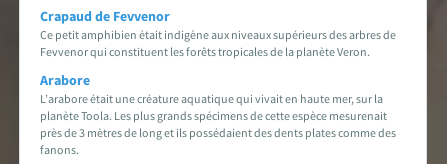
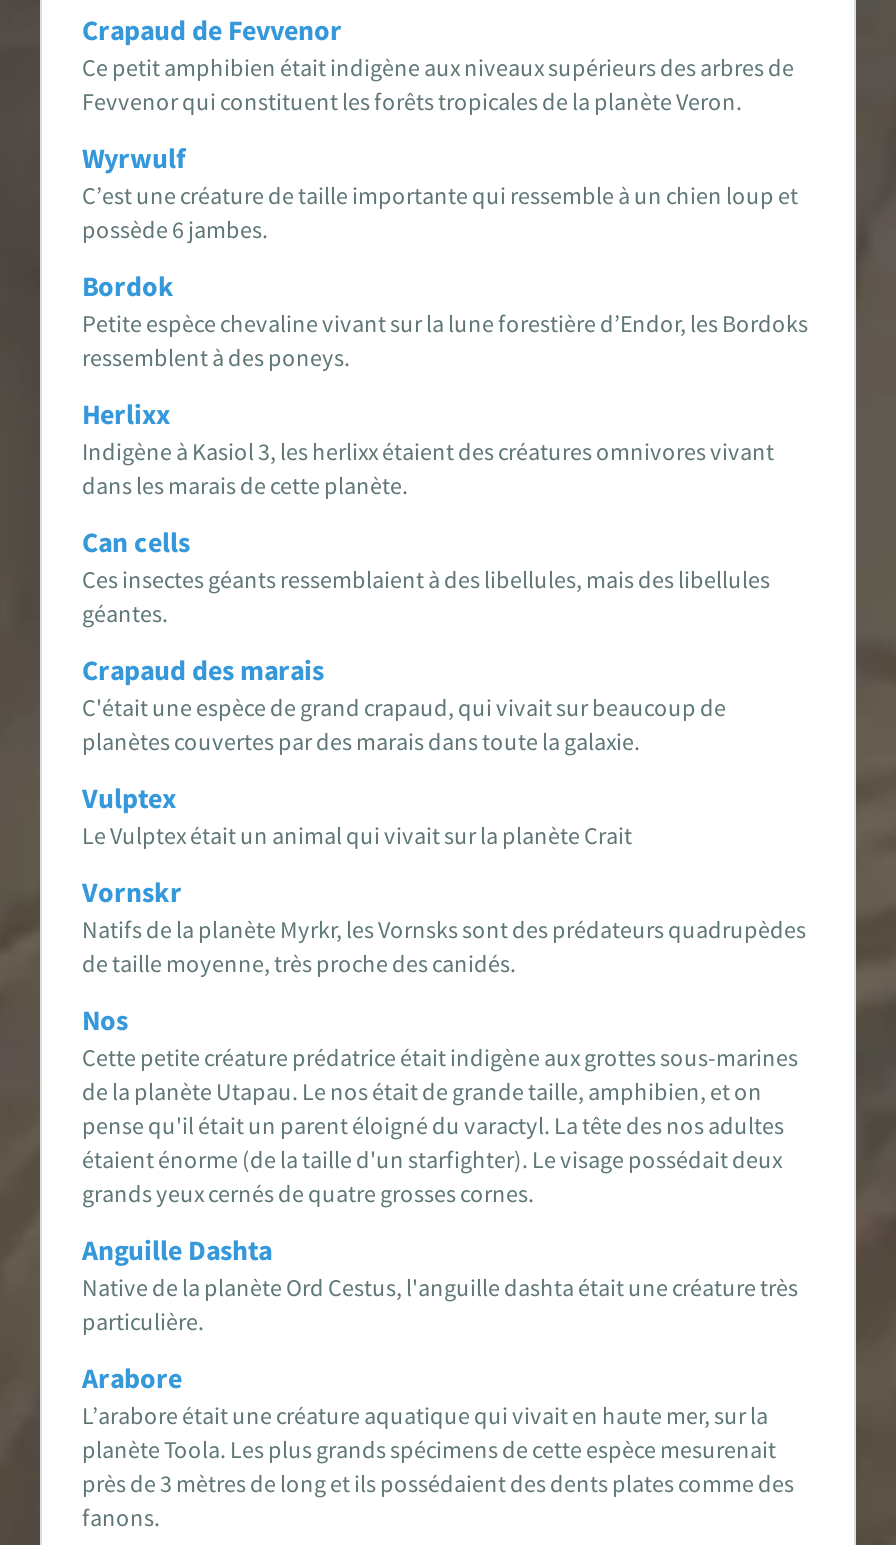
+ Wyrwulf
+ C’est une créature de taille importante qui ressemble à un chien loup et
+ possède 6 jambes.
+ Bordok
+ Petite espèce chevaline vivant sur la lune forestière d’Endor, les Bordoks
+ ressemblent à des poneys.
+ Herlixx
+ Indigène à Kasiol 3, les herlixx étaient des créatures omnivores vivant
+ dans les marais de cette planète.
+ Can cells
+ Ces insectes géants ressemblaient à des libellules, mais des libellules
+ géantes.
+ Crapaud des marais
+ C'était une espèce de grand crapaud, qui vivait sur beaucoup de
+ planètes couvertes par des marais dans toute la galaxie.
+ Vulptex
+ Le Vulptex était un animal qui vivait sur la planète Crait
+ Vornskr
+ Natifs de la planète Myrkr, les Vornsks sont des prédateurs quadrupèdes
+ de taille moyenne, très proche des canidés.
+ Nos
+ Cette petite créature prédatrice était indigène aux grottes sous-marines
+ de la planète Utapau. Le nos était de grande taille, amphibien, et on
+ pense qu'il était un parent éloigné du varactyl. La tête des nos adultes
+ étaient énorme (de la taille d'un starfighter). Le visage possédait deux
+ grands yeux cernés de quatre grosses cornes.
+ Anguille Dashta
+ Native de la planète Ord Cestus, l'anguille dashta était une créature très
+ particulière.
